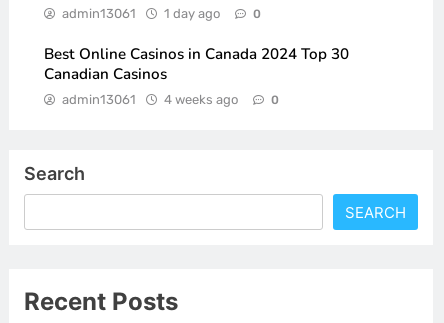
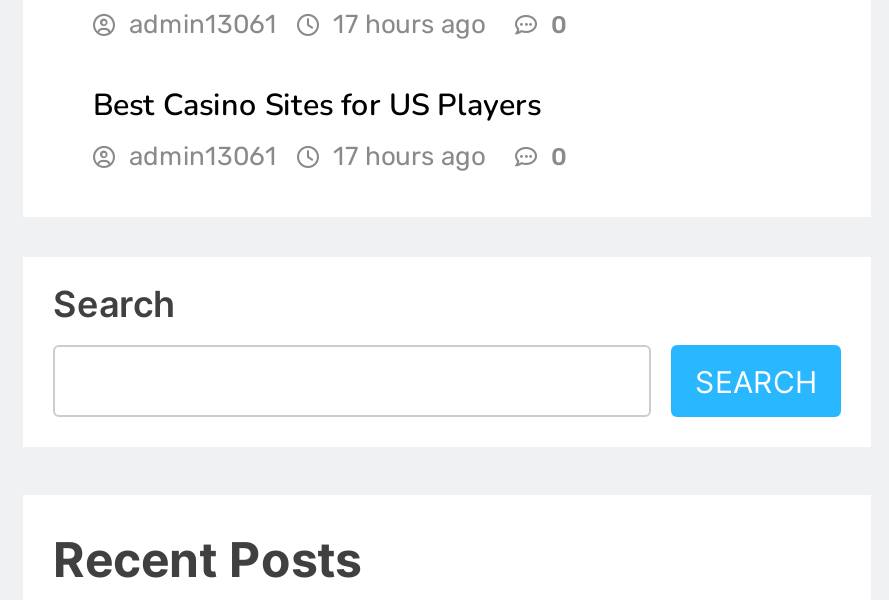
- admin13061 1 day ago
+ admin13061 17 hours ago

- Best Online Casinos in Canada 2024 Top 30
- Canadian Casinos
+ Best Casino Sites for US Players

- admin13061 4 weeks ago
+ admin13061 17 hours ago
